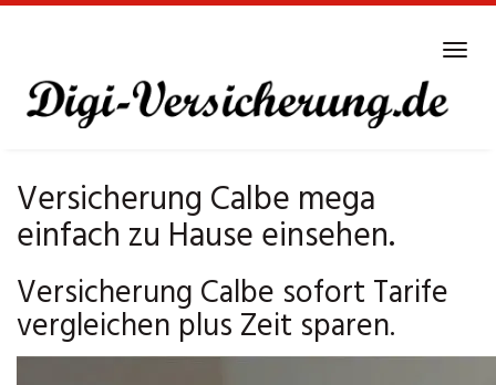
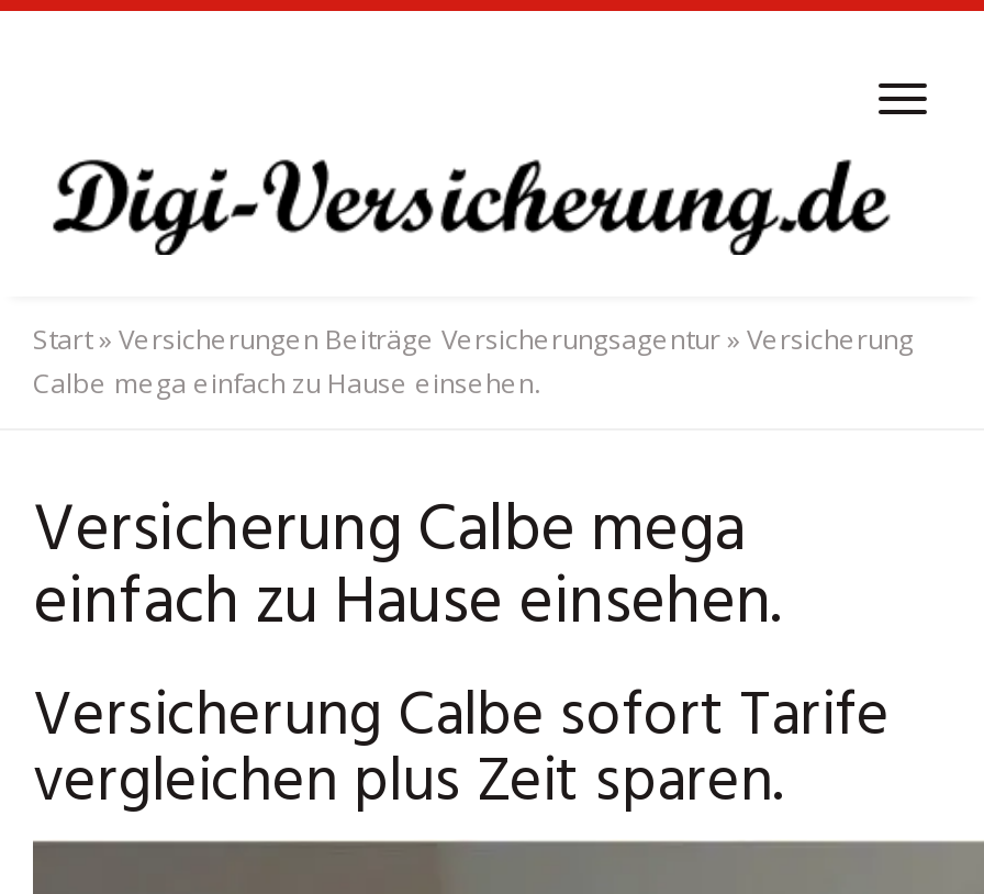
+ Start» Versicherungen Beiträge Versicherungsagentur» Versicherung
+ Calbe mega einfach zu Hause einsehen.
